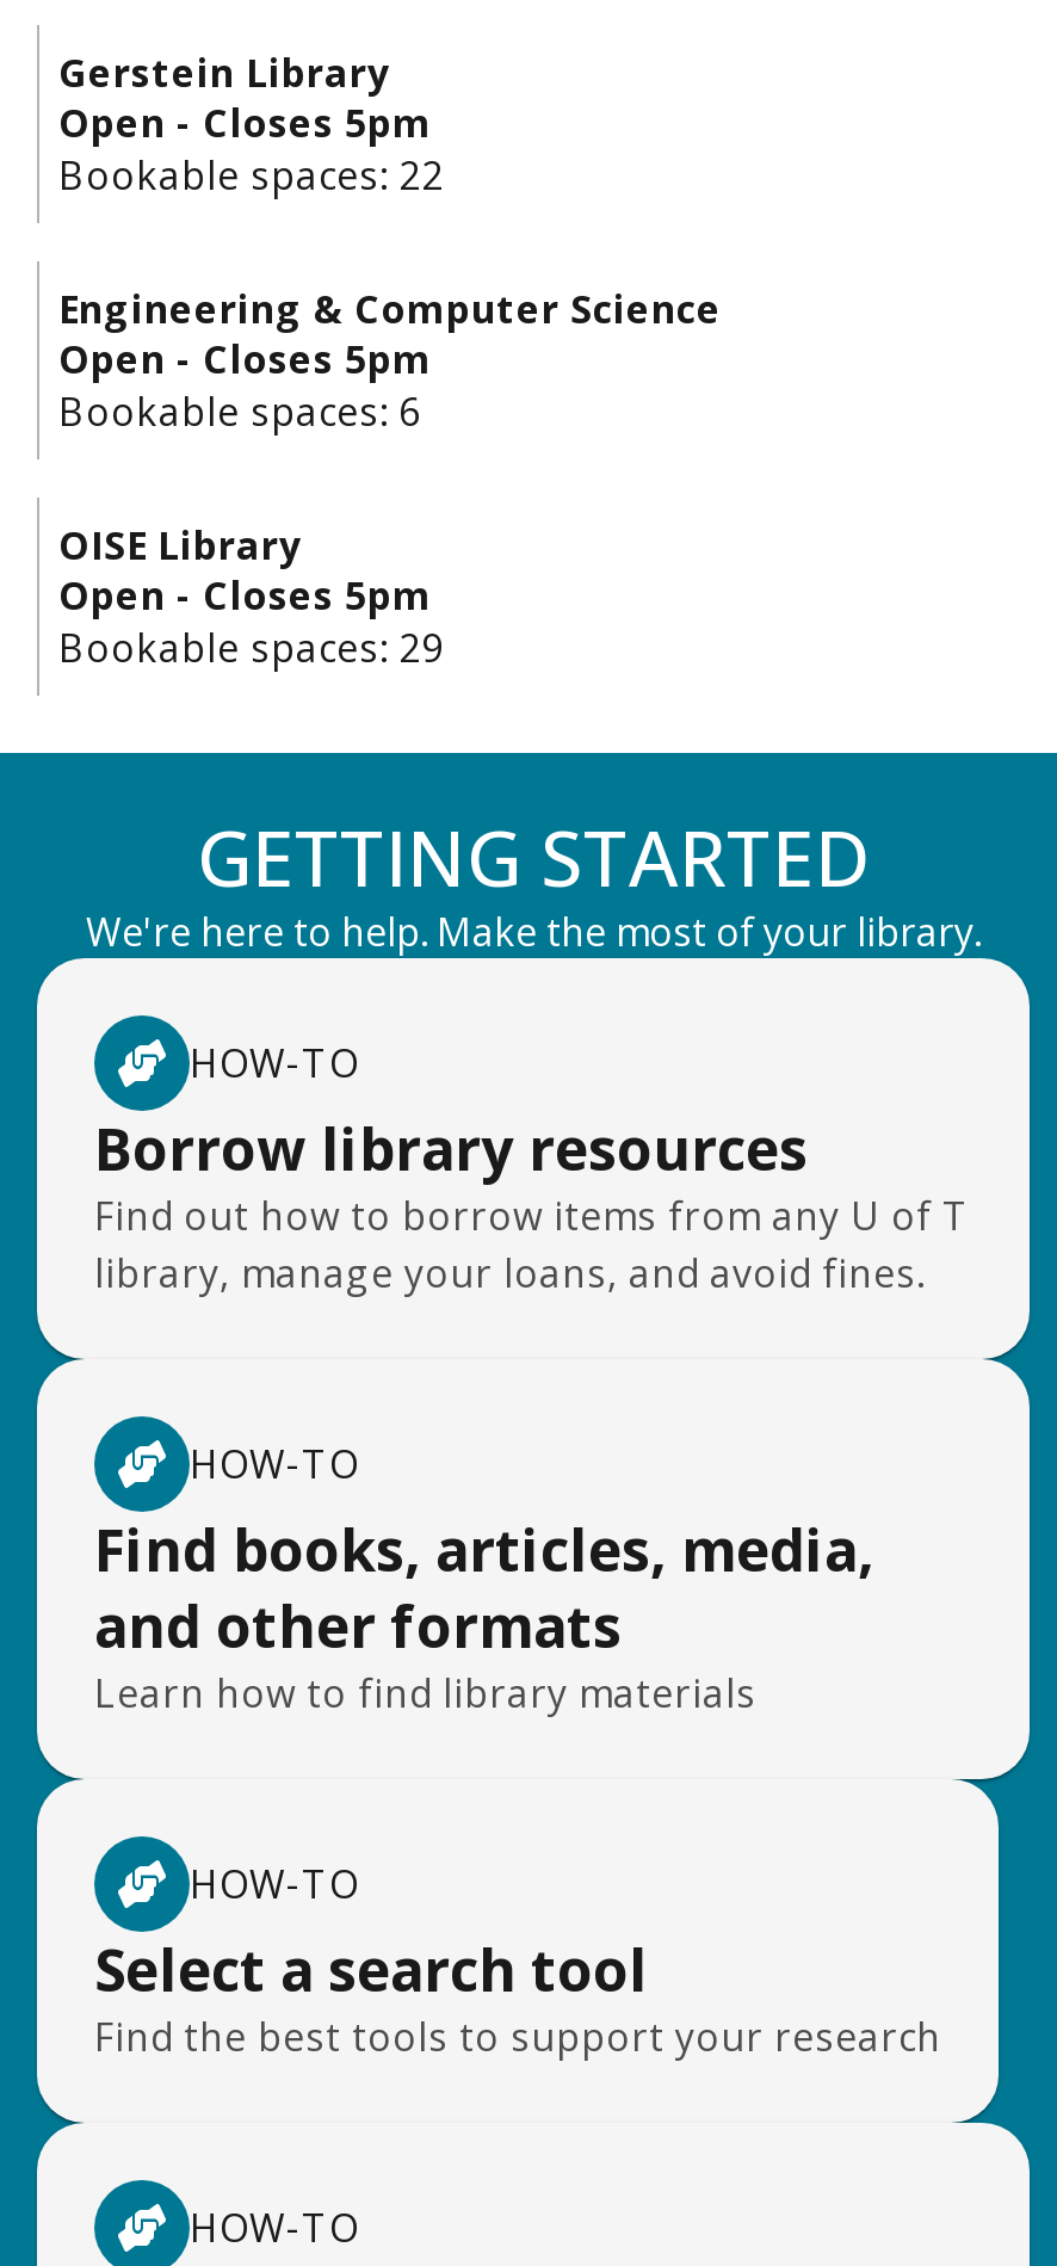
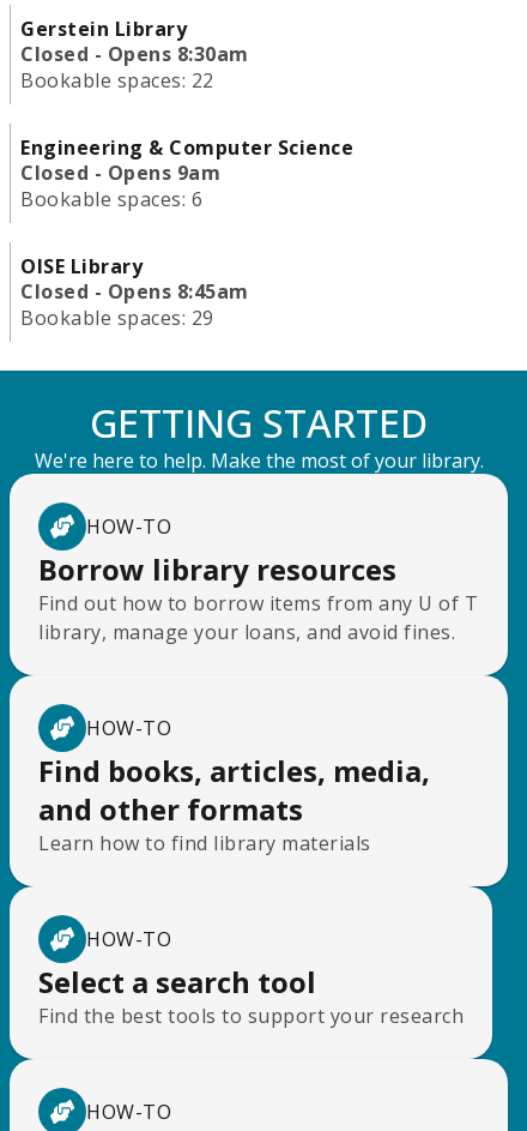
- Open - Closes 5pm
+ Closed - Opens 8:30am

- Open - Closes 5pm
+ Closed - Opens 9am

- Open - Closes 5pm
+ Closed - Opens 8:45am
